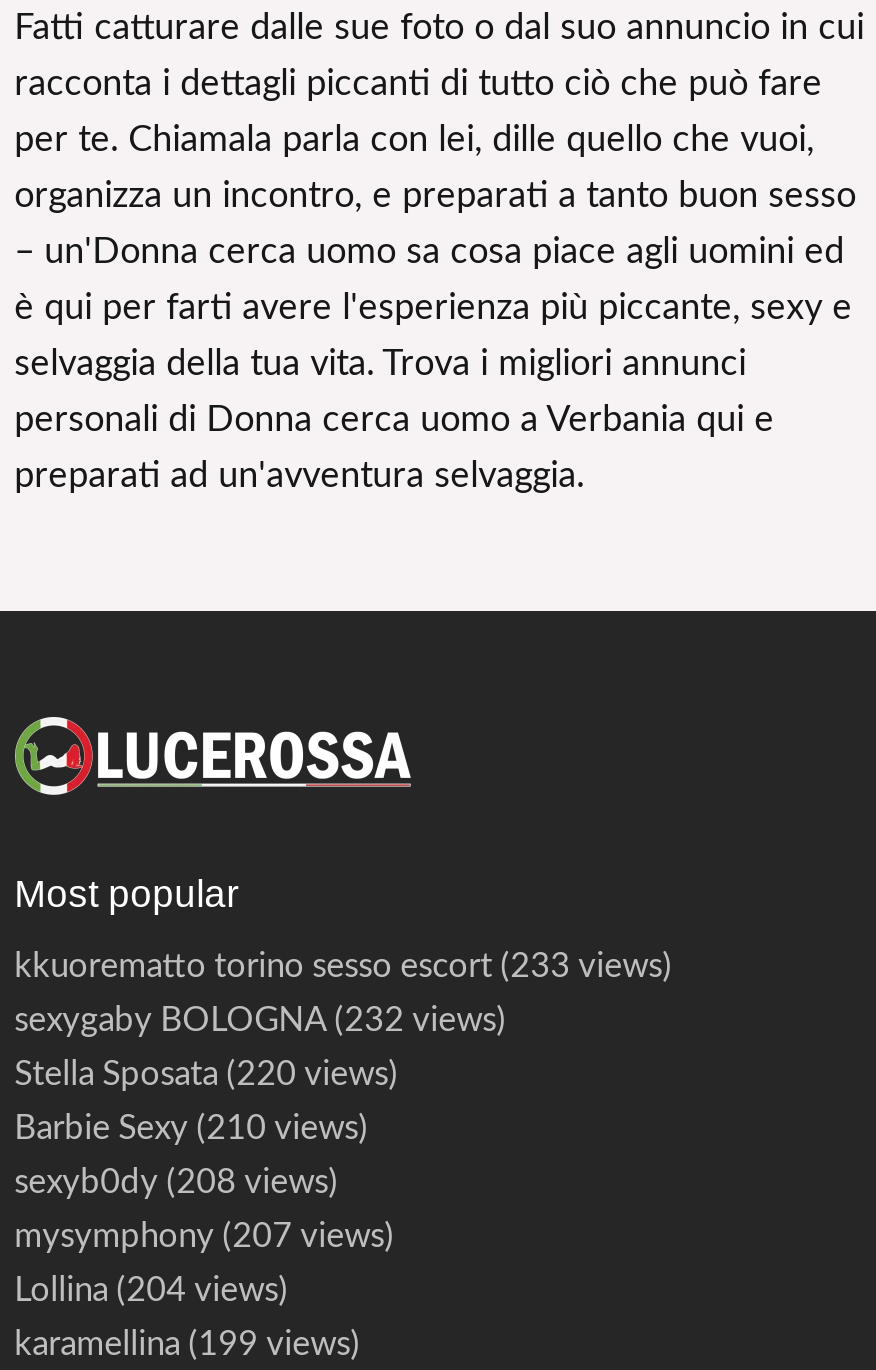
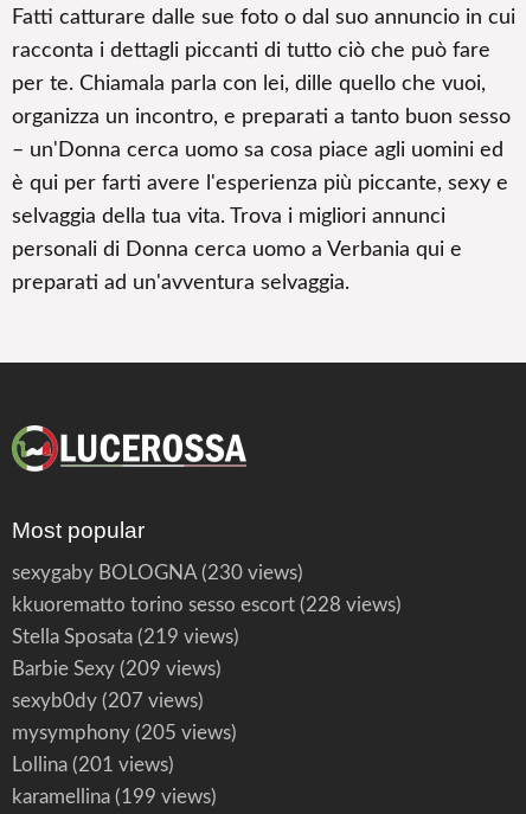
- kkuorematto torino sesso escort (233 views)
+ sexygaby BOLOGNA (230 views)

- sexygaby BOLOGNA (232 views)
+ kkuorematto torino sesso escort (228 views)

- Stella Sposata (220 views)
+ Stella Sposata (219 views)

- Barbie Sexy (210 views)
+ Barbie Sexy (209 views)

- sexyb0dy (208 views)
+ sexyb0dy (207 views)

- mysymphony (207 views)
+ mysymphony (205 views)

- Lollina (204 views)
+ Lollina (201 views)
